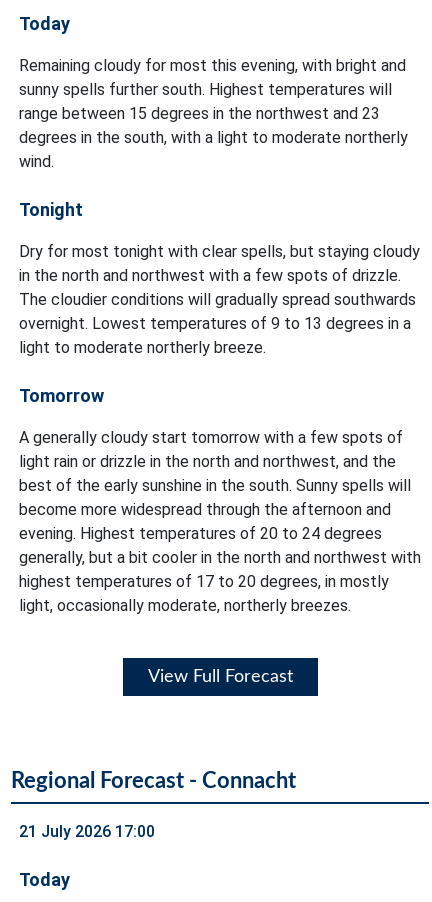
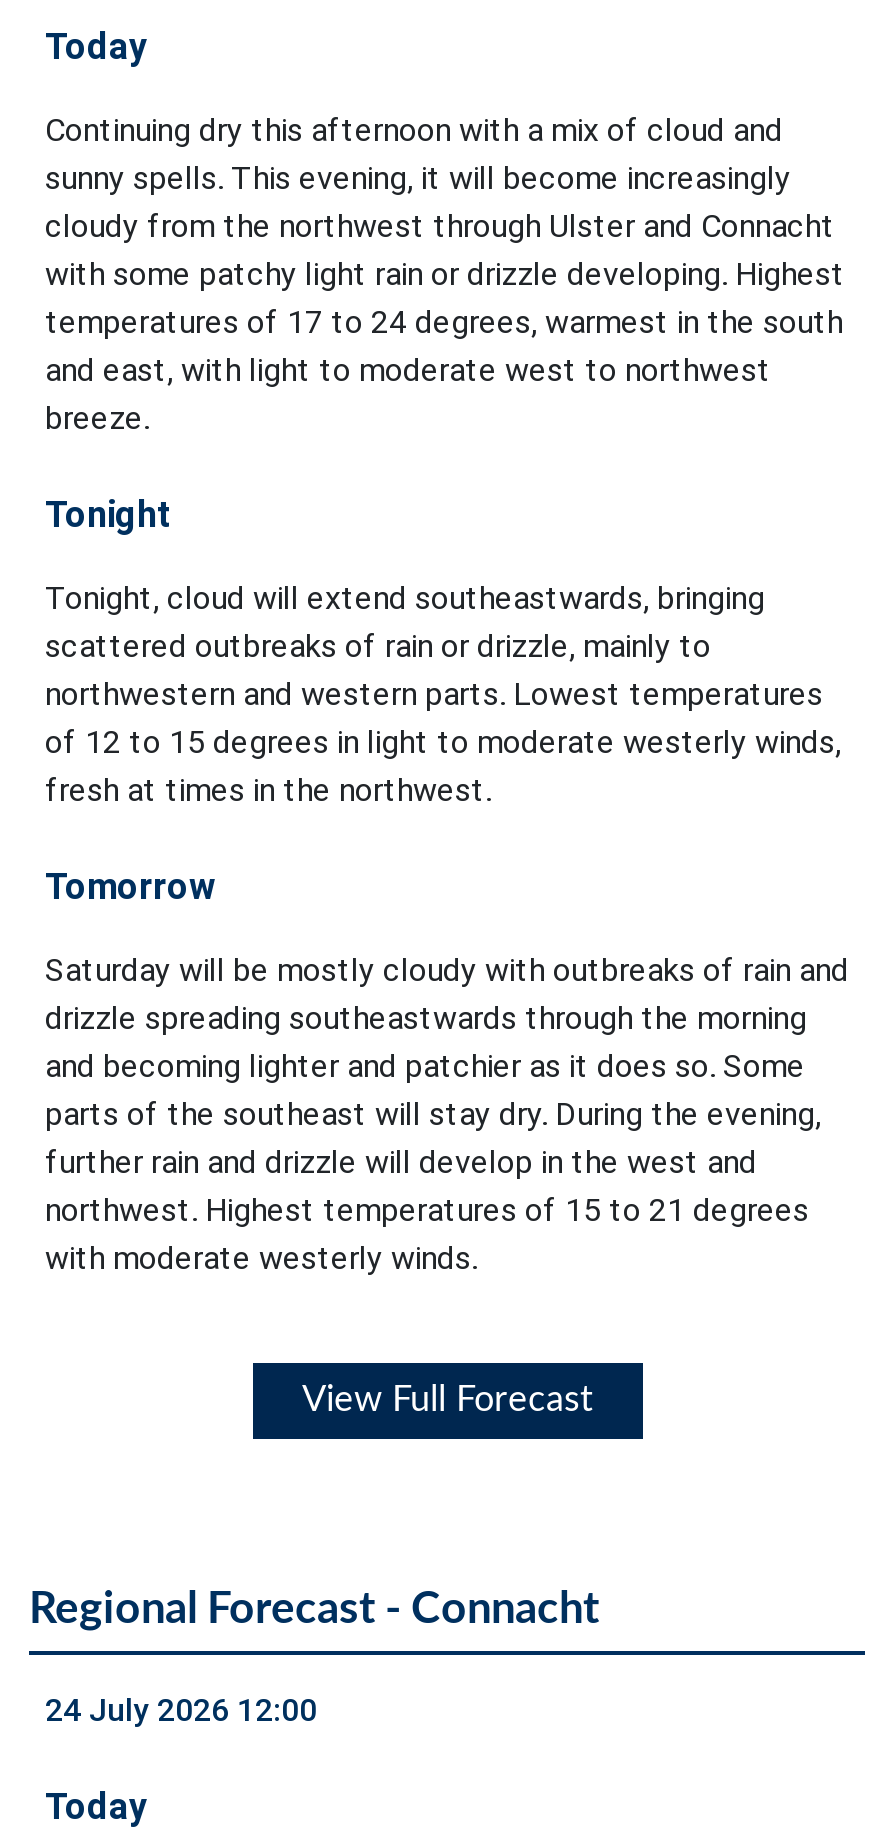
- Remaining cloudy for most this evening, with bright and
- sunny spells further south. Highest temperatures will
- range between 15 degrees in the northwest and 23
- degrees in the south, with a light to moderate northerly
- wind.
+ Continuing dry this afternoon with a mix of cloud and
+ sunny spells. This evening, it will become increasingly
+ cloudy from the northwest through Ulster and Connacht
+ with some patchy light rain or drizzle developing. Highest
+ temperatures of 17 to 24 degrees, warmest in the south
+ and east, with light to moderate west to northwest
+ breeze.

moved down: Tonight

- Dry for most tonight with clear spells, but staying cloudy
- in the north and northwest with a few spots of drizzle.
- The cloudier conditions will gradually spread southwards
- overnight. Lowest temperatures of 9 to 13 degrees in a
- light to moderate northerly breeze.
+ Tonight, cloud will extend southeastwards, bringing
+ scattered outbreaks of rain or drizzle, mainly to
+ northwestern and western parts. Lowest temperatures
+ of 12 to 15 degrees in light to moderate westerly winds,
+ fresh at times in the northwest.

moved down: Tomorrow

- A generally cloudy start tomorrow with a few spots of
- light rain or drizzle in the north and northwest, and the
- best of the early sunshine in the south. Sunny spells will
- become more widespread through the afternoon and
- evening. Highest temperatures of 20 to 24 degrees
- generally, but a bit cooler in the north and northwest with
- highest temperatures of 17 to 20 degrees, in mostly
- light, occasionally moderate, northerly breezes.
+ Saturday will be mostly cloudy with outbreaks of rain and
+ drizzle spreading southeastwards through the morning
+ and becoming lighter and patchier as it does so. Some
+ parts of the southeast will stay dry. During the evening,
+ further rain and drizzle will develop in the west and
+ northwest. Highest temperatures of 15 to 21 degrees
+ with moderate westerly winds.

- 21 July 2026 17:00
+ 24 July 2026 12:00
